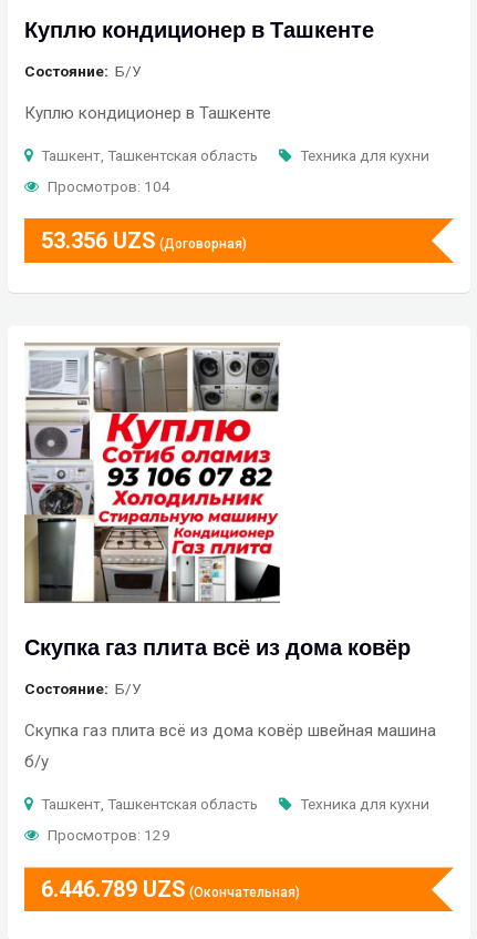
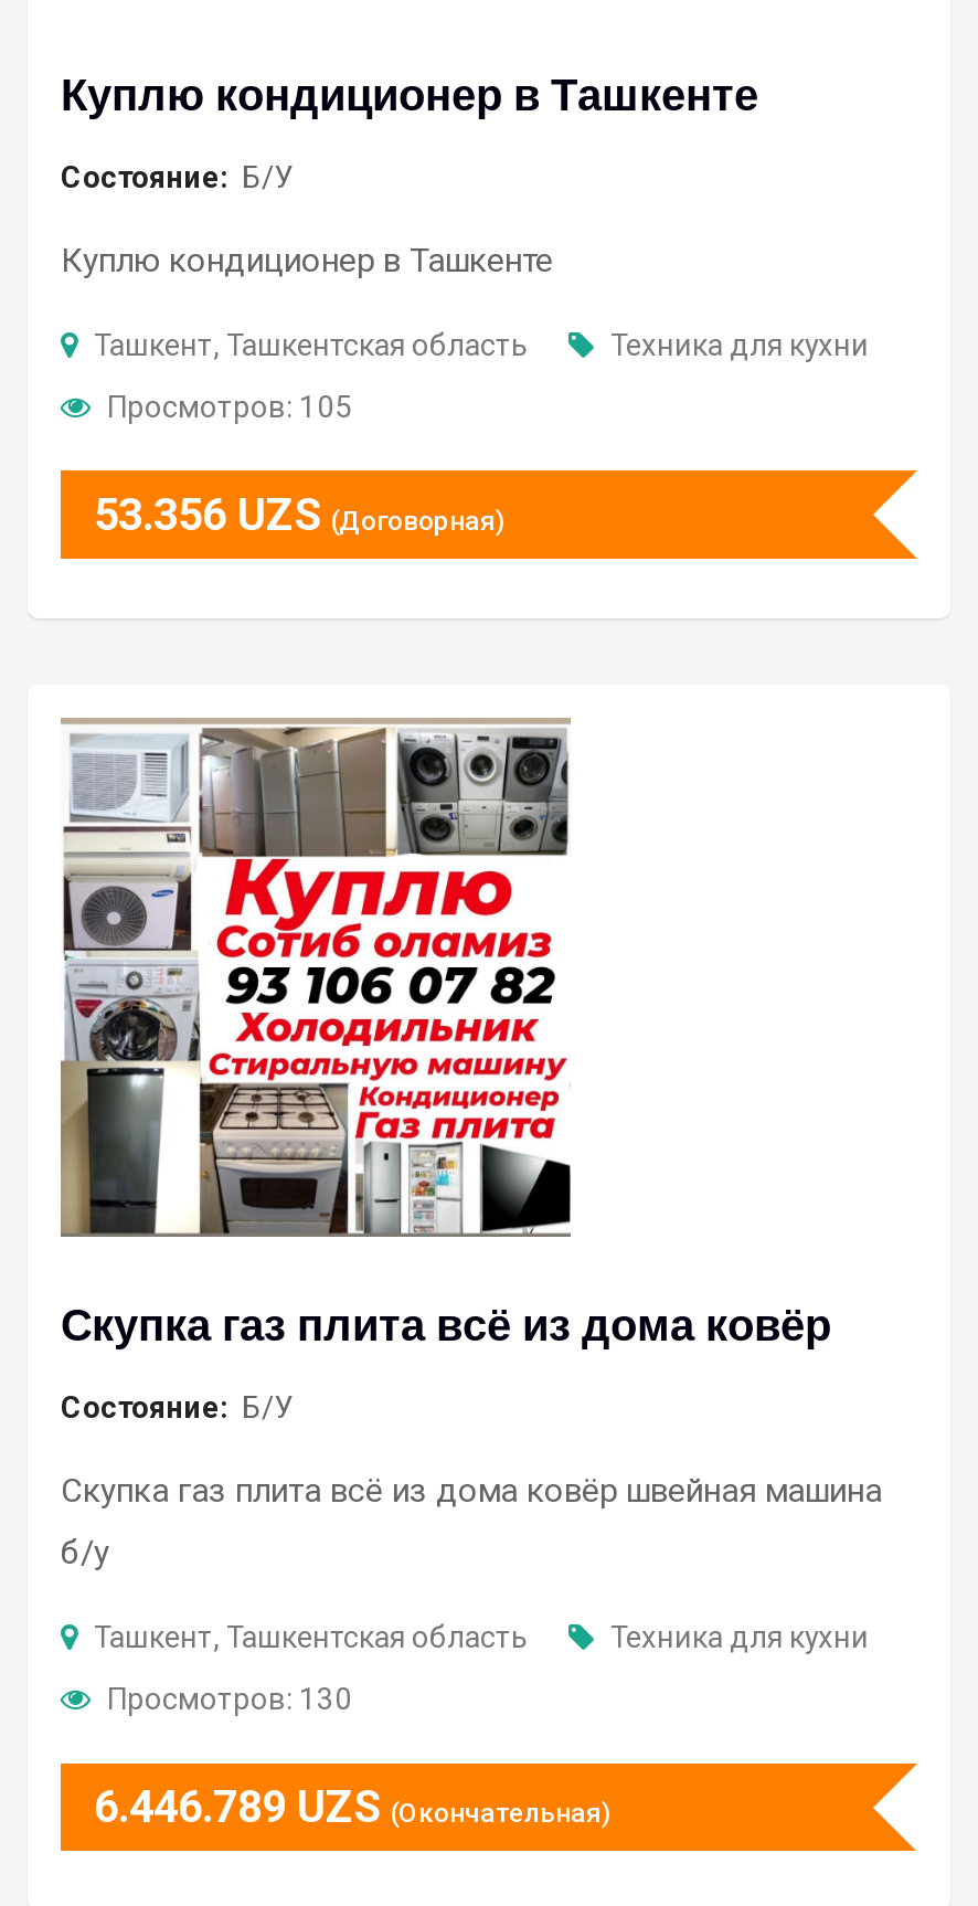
- Просмотров: 104
+ Просмотров: 105

- Просмотров: 129
+ Просмотров: 130
